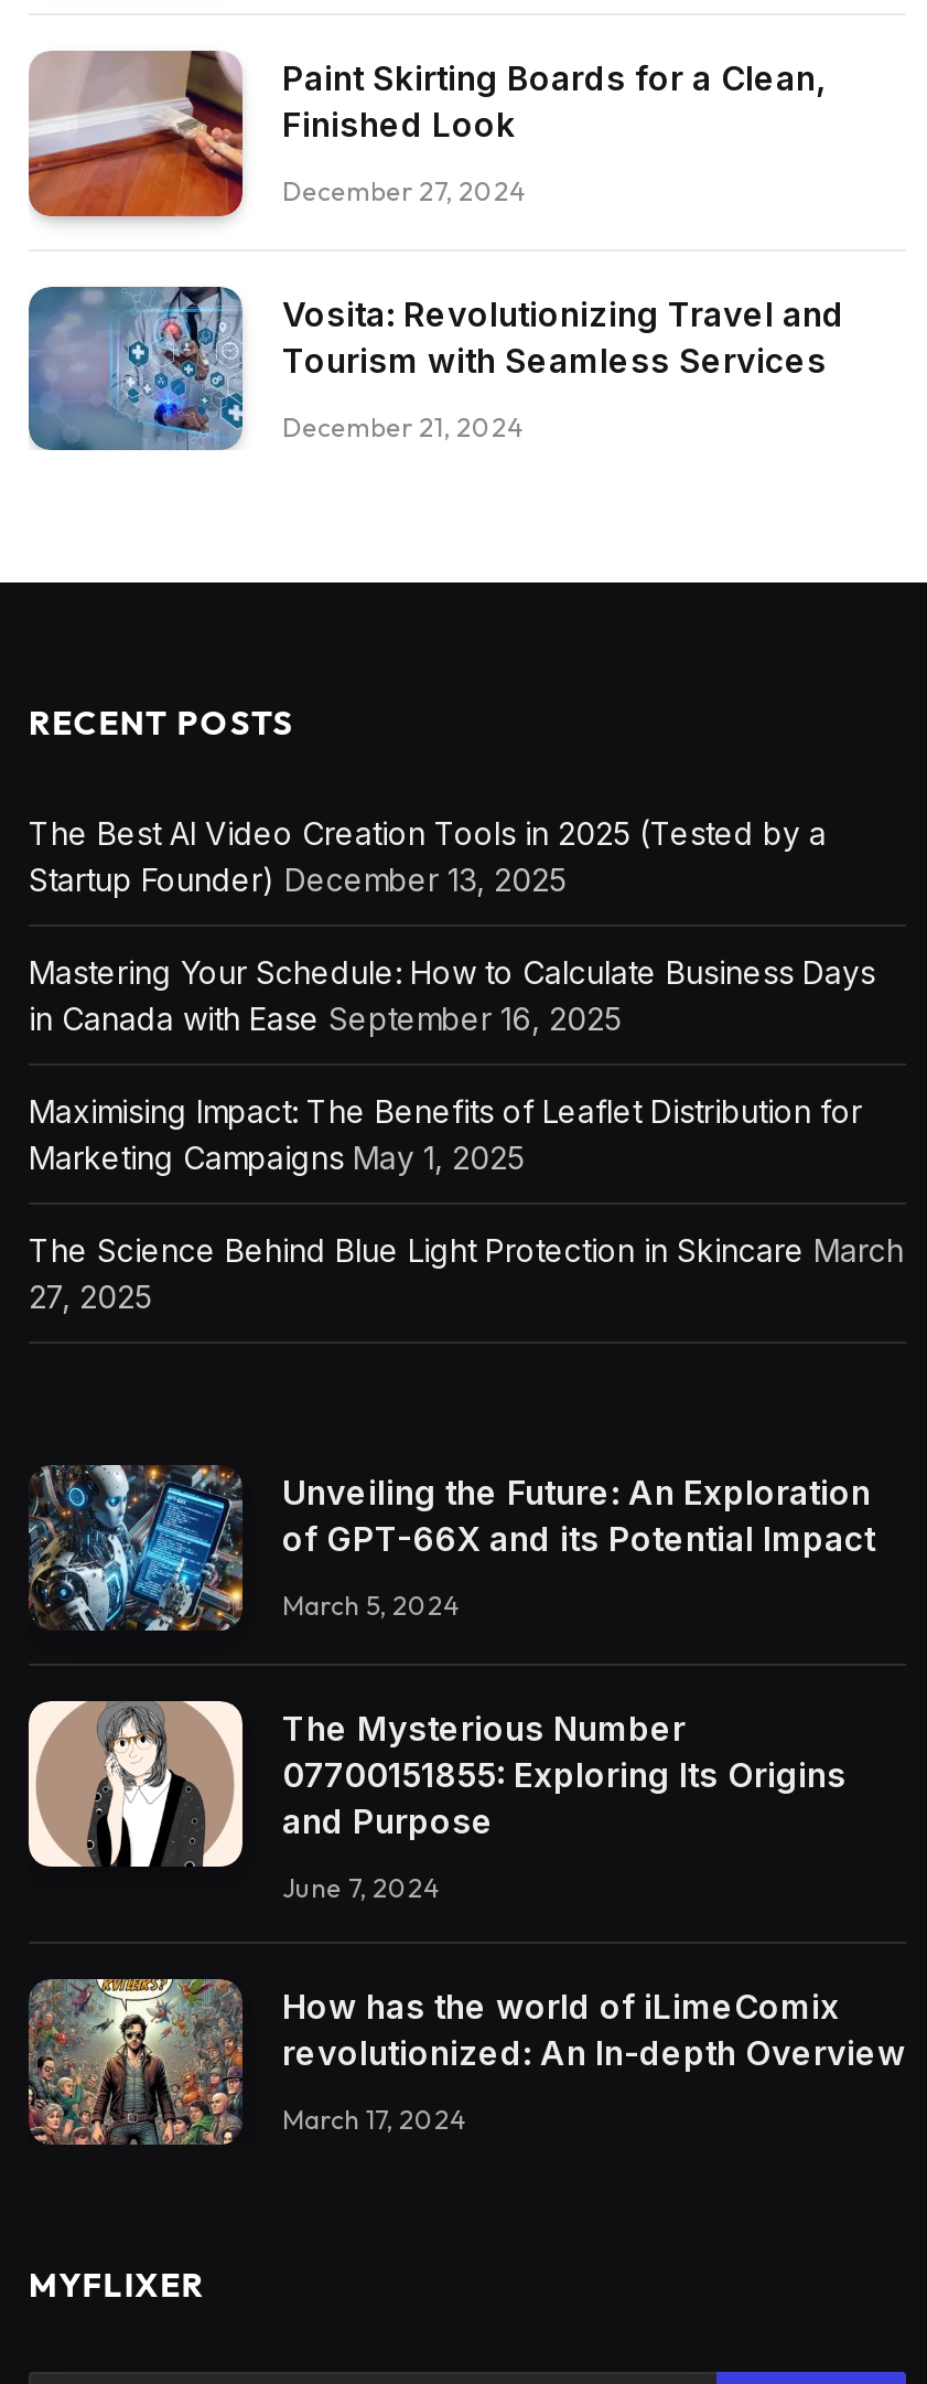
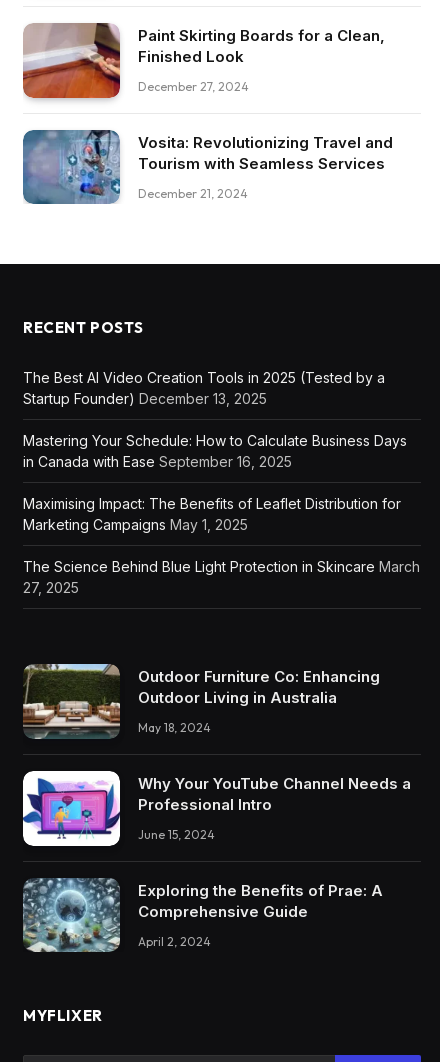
- [image]
- Unveiling the Future: An Exploration
- of GPT-66X and its Potential Impact
+ [image]
+ Outdoor Furniture Co: Enhancing
+ Outdoor Living in Australia

- March 5, 2024
+ May 18, 2024

- [image]
- The Mysterious Number
- 07700151855: Exploring Its Origins
- and Purpose
+ [image]
+ Why Your YouTube Channel Needs a
+ Professional Intro

- June 7, 2024
+ June 15, 2024

- [image]
- How has the world of iLimeComix
- revolutionized: An In-depth Overview
+ [image]
+ Exploring the Benefits of Prae: A
+ Comprehensive Guide

- March 17, 2024
+ April 2, 2024
